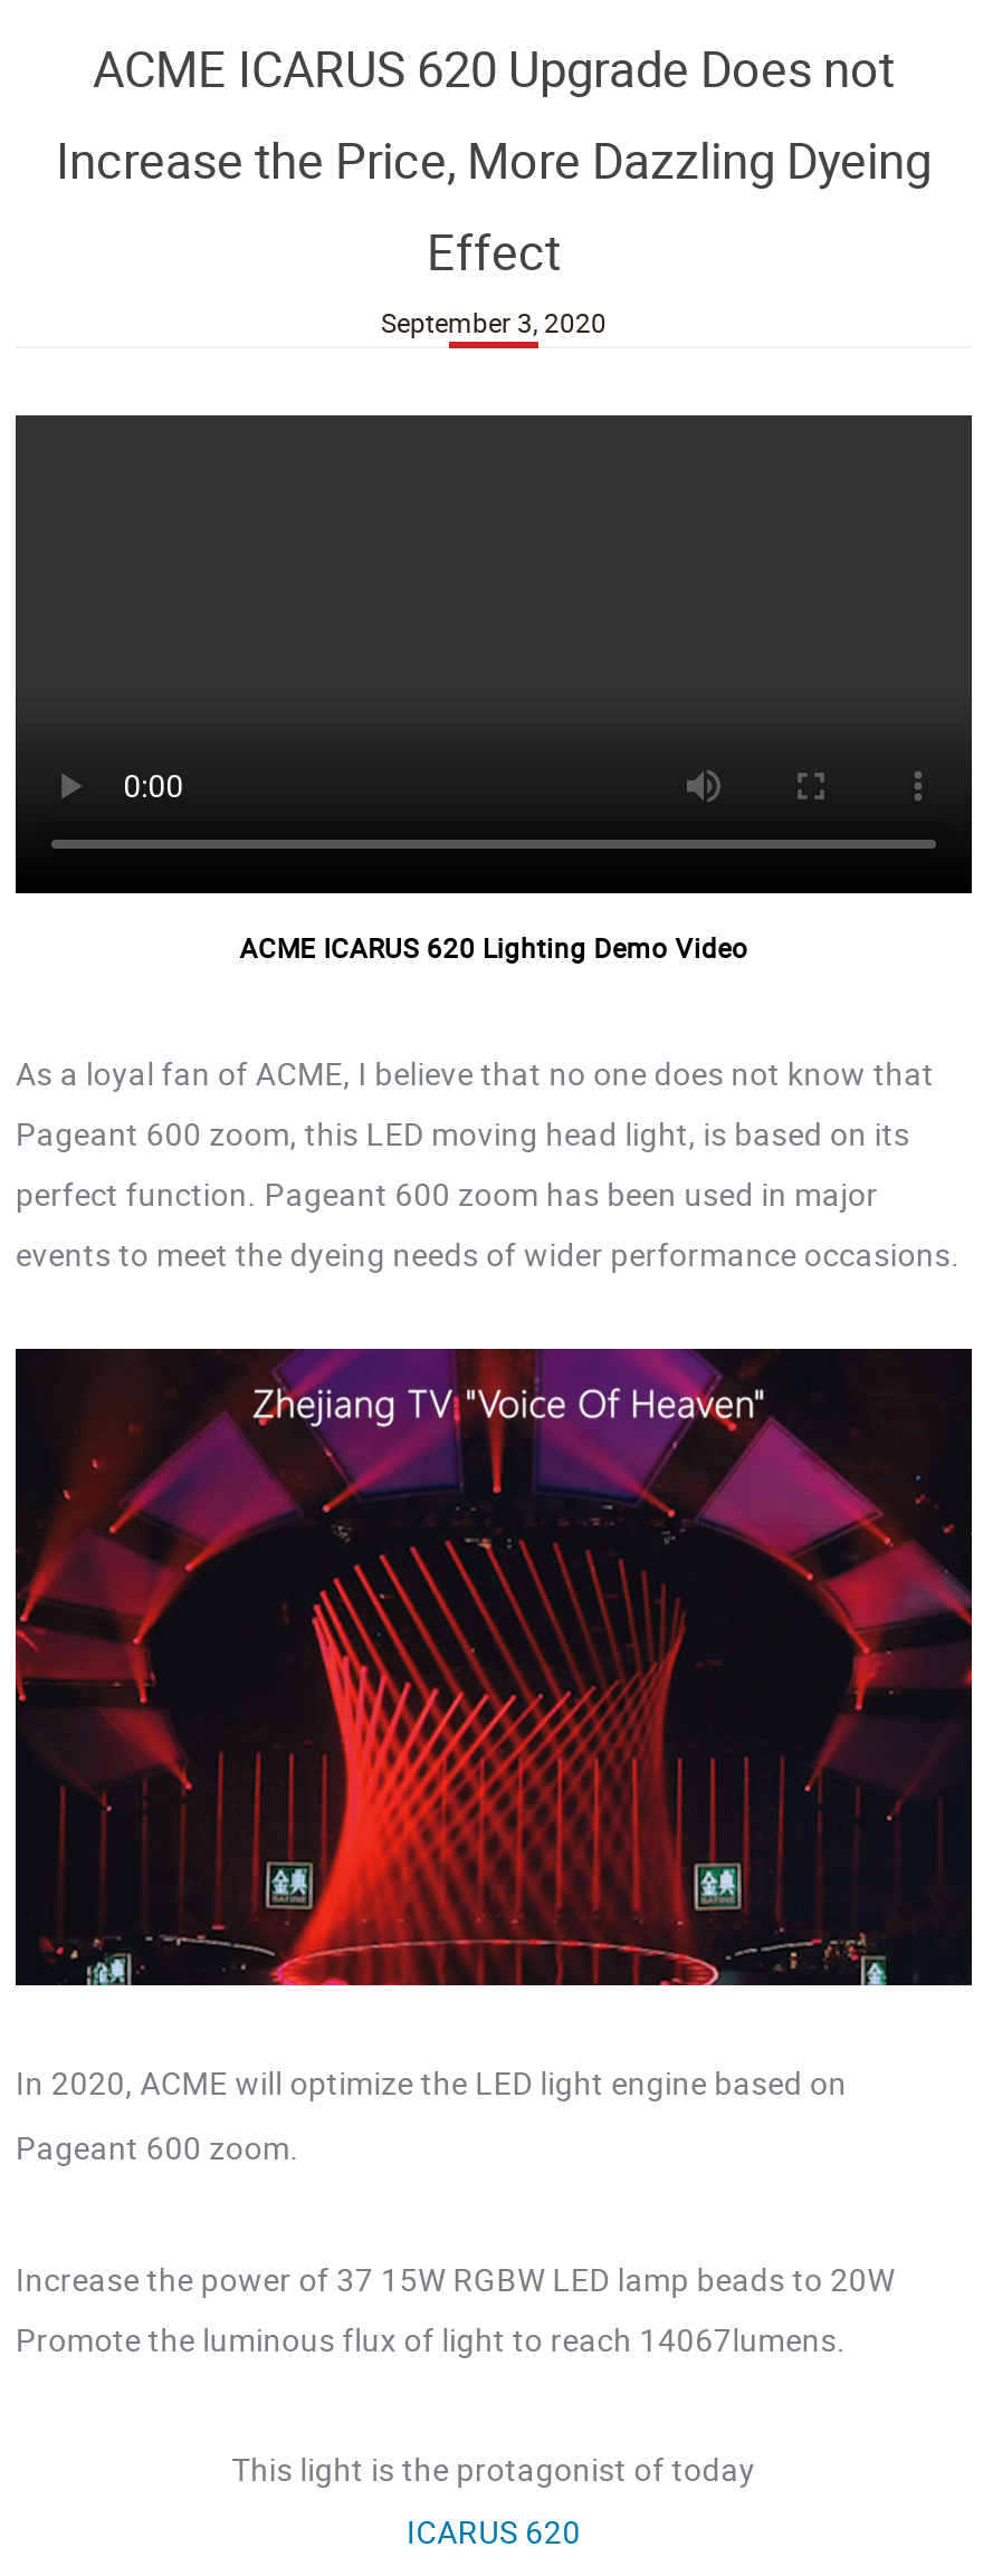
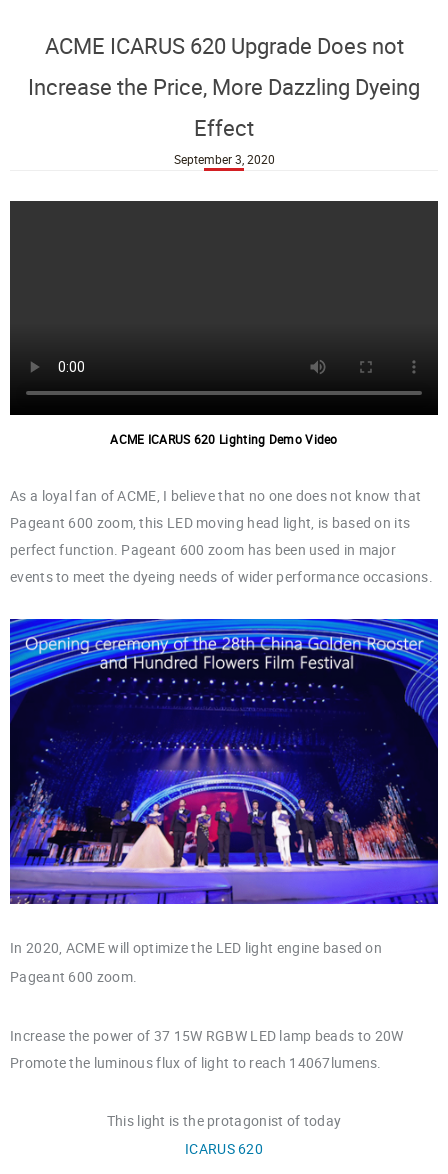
- [image]
+ [image]
